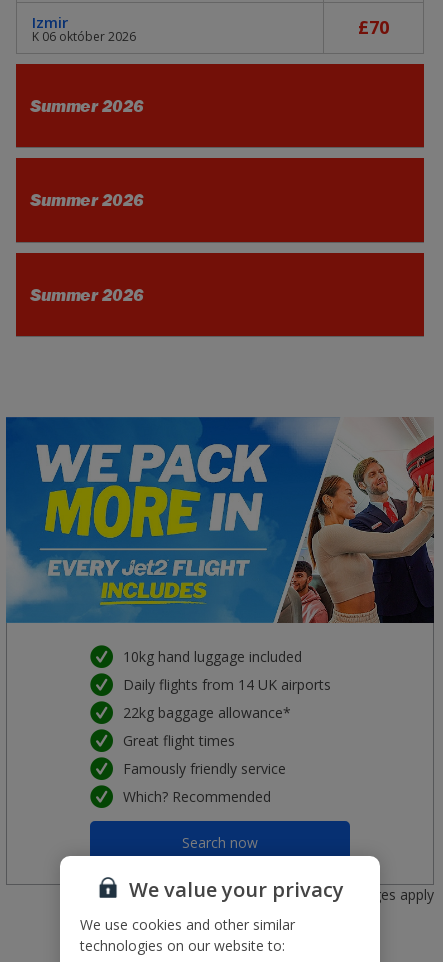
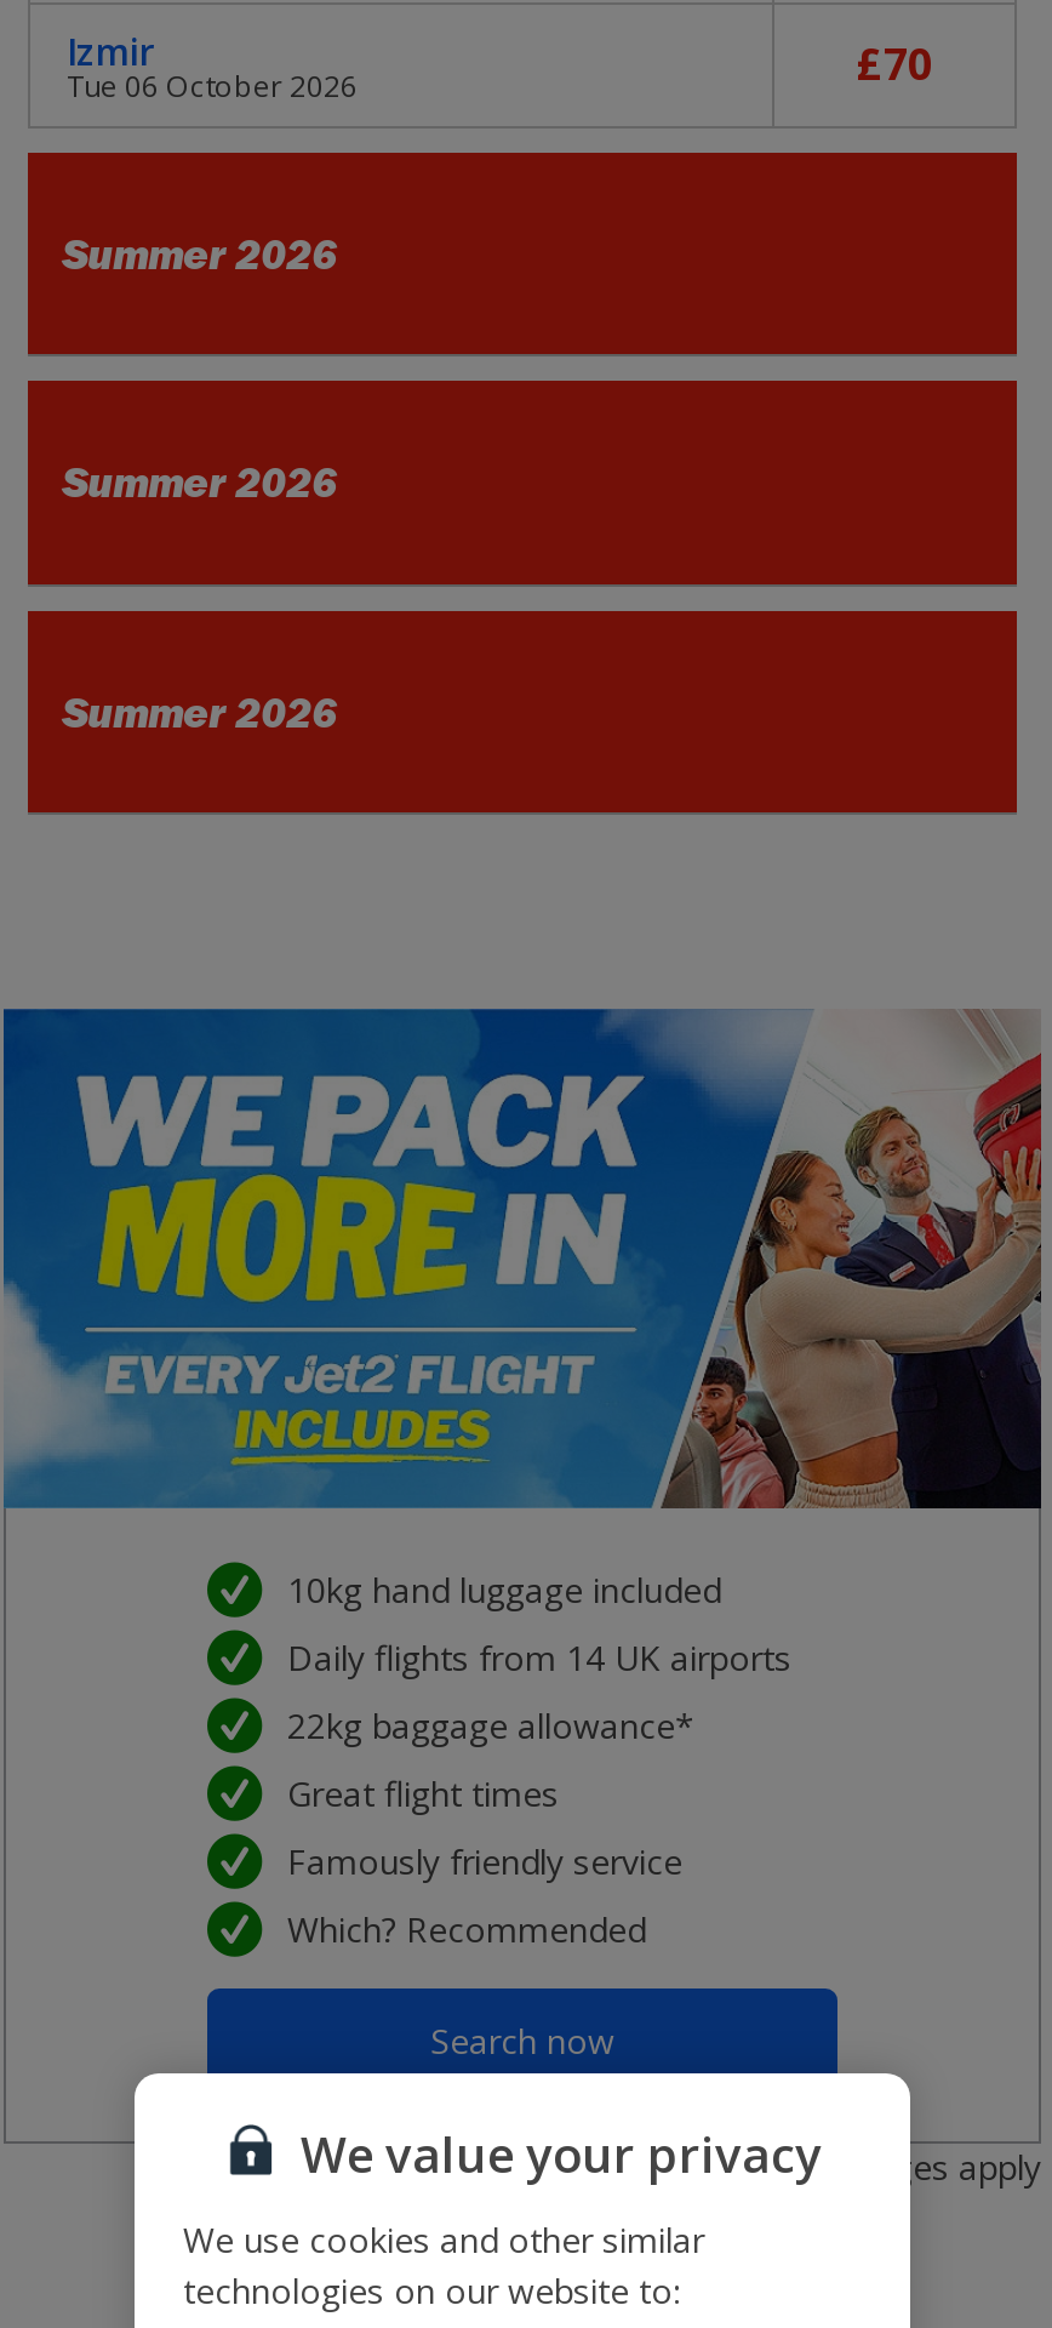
- K 06 október 2026
+ Tue 06 October 2026
